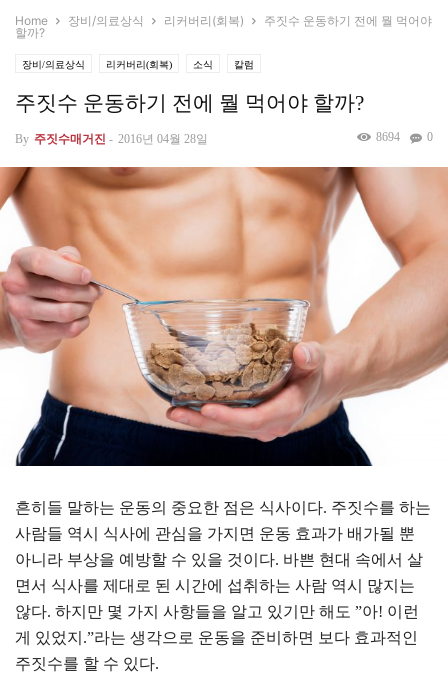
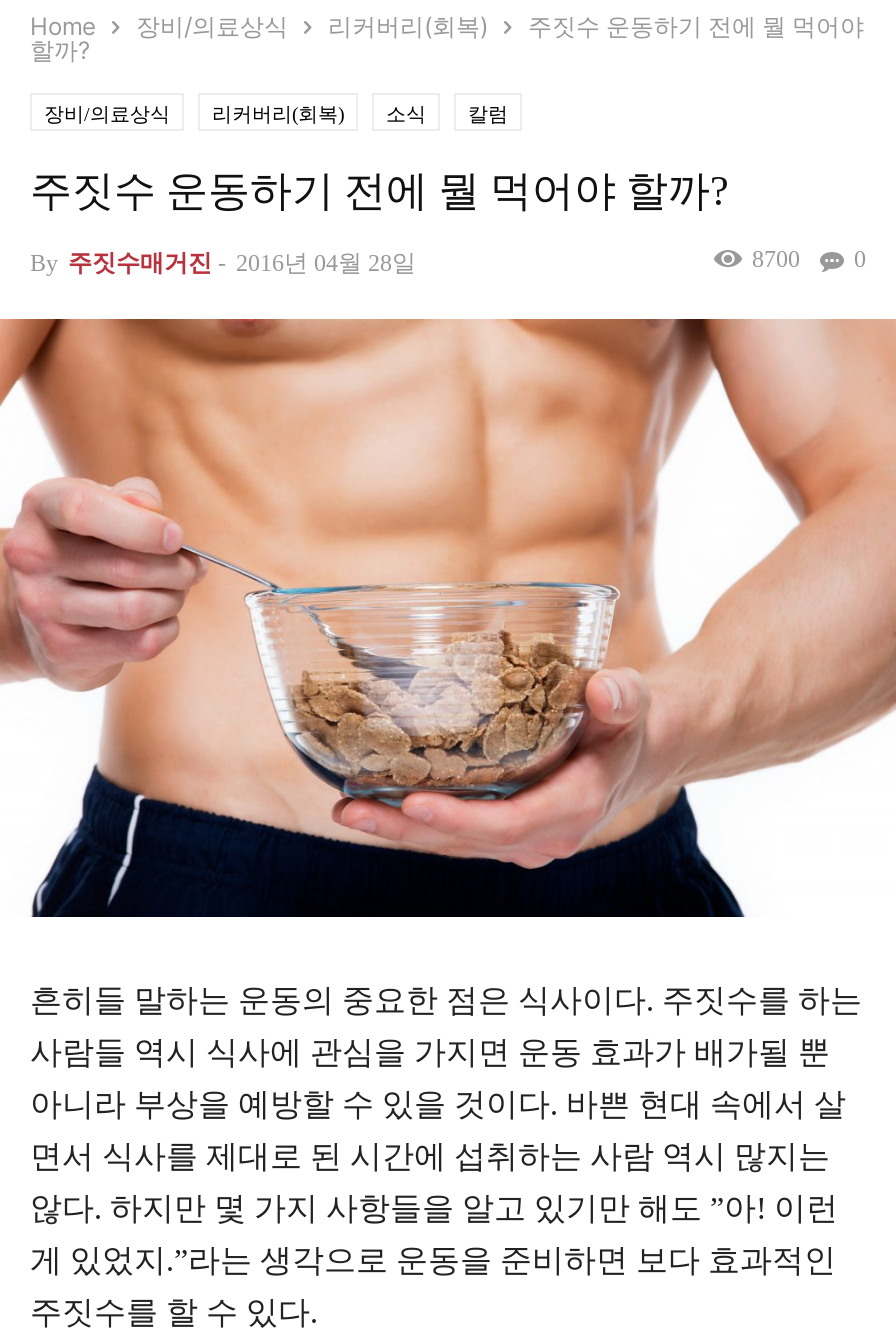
- 8694 0
+ 8700 0
